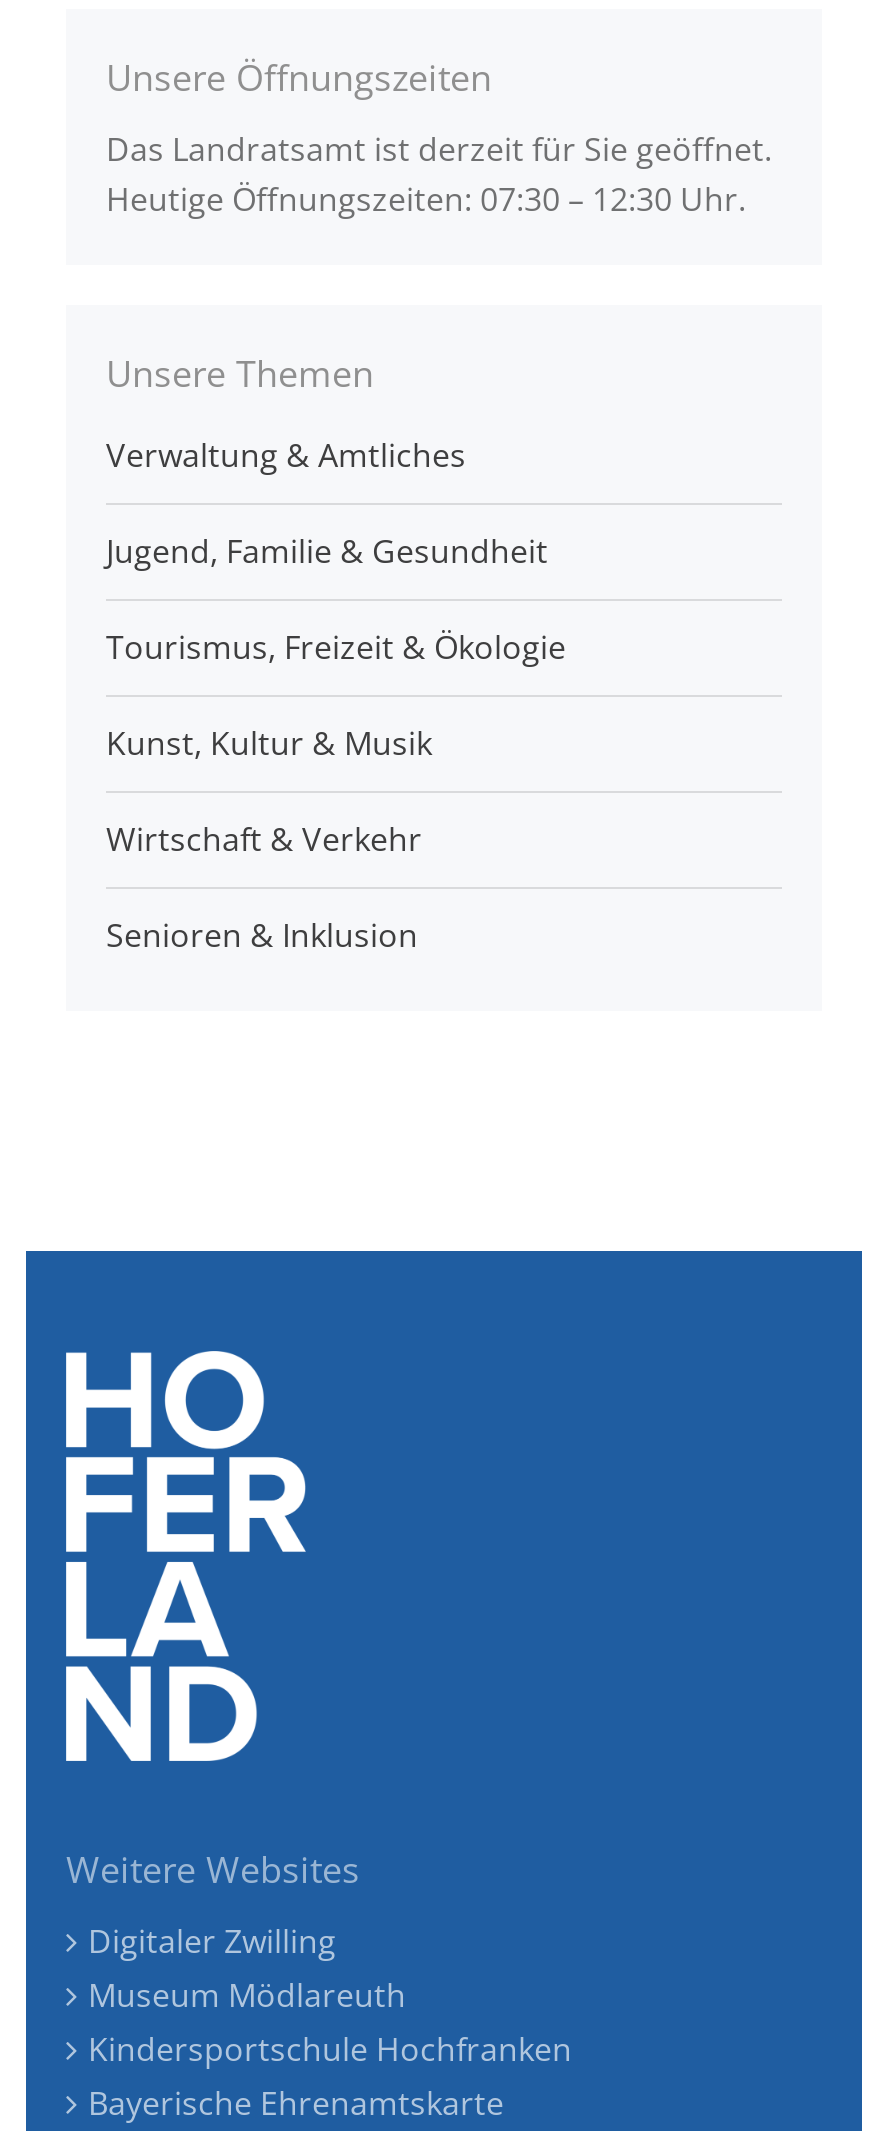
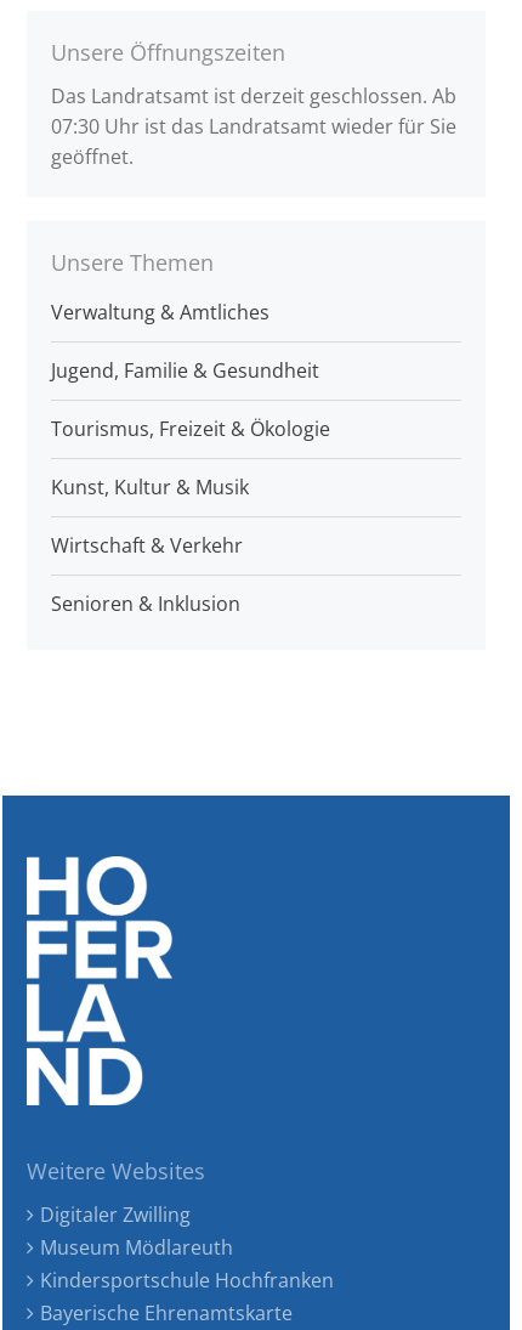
- Das Landratsamt ist derzeit für Sie geöffnet.
- Heutige Öffnungszeiten: 07:30 – 12:30 Uhr.
+ Das Landratsamt ist derzeit geschlossen. Ab
+ 07:30 Uhr ist das Landratsamt wieder für Sie
+ geöffnet.
